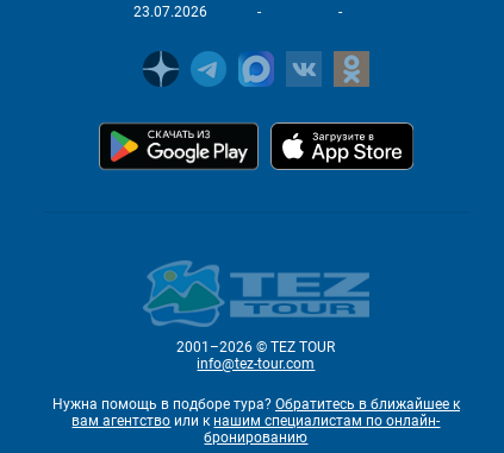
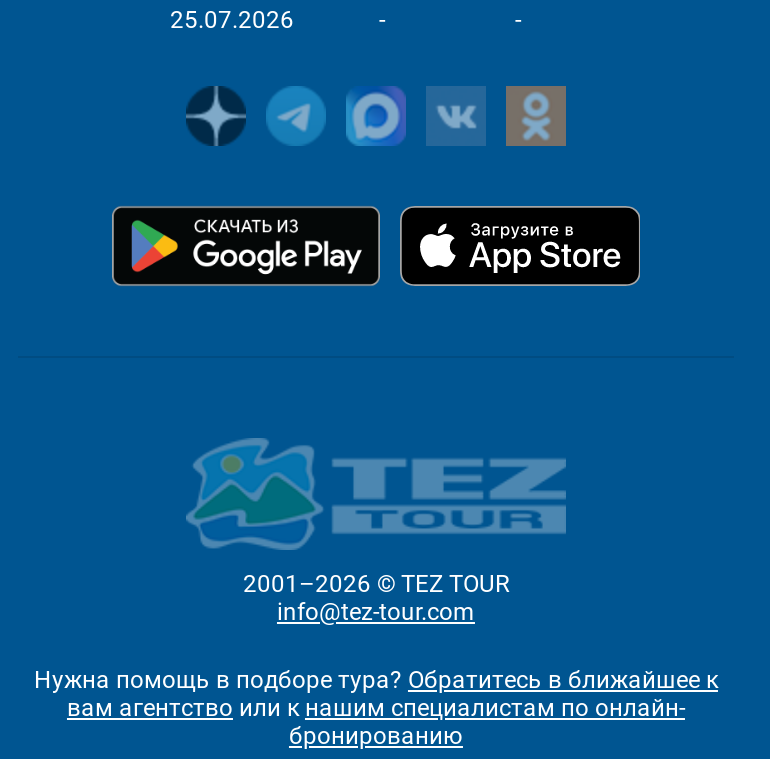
- 23.07.2026
+ 25.07.2026
